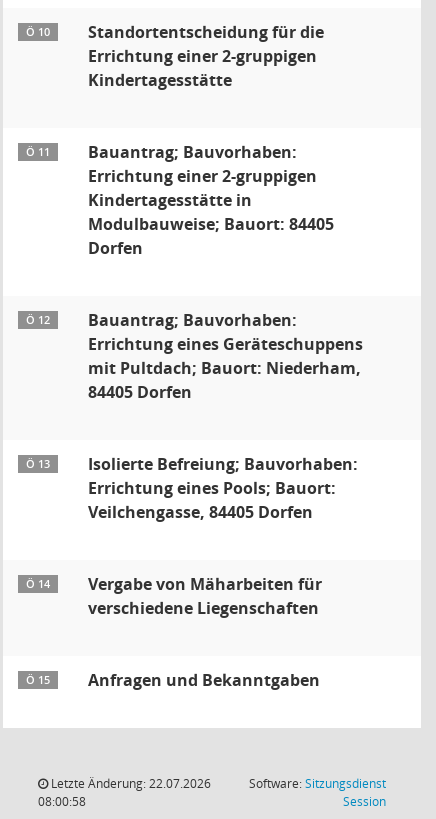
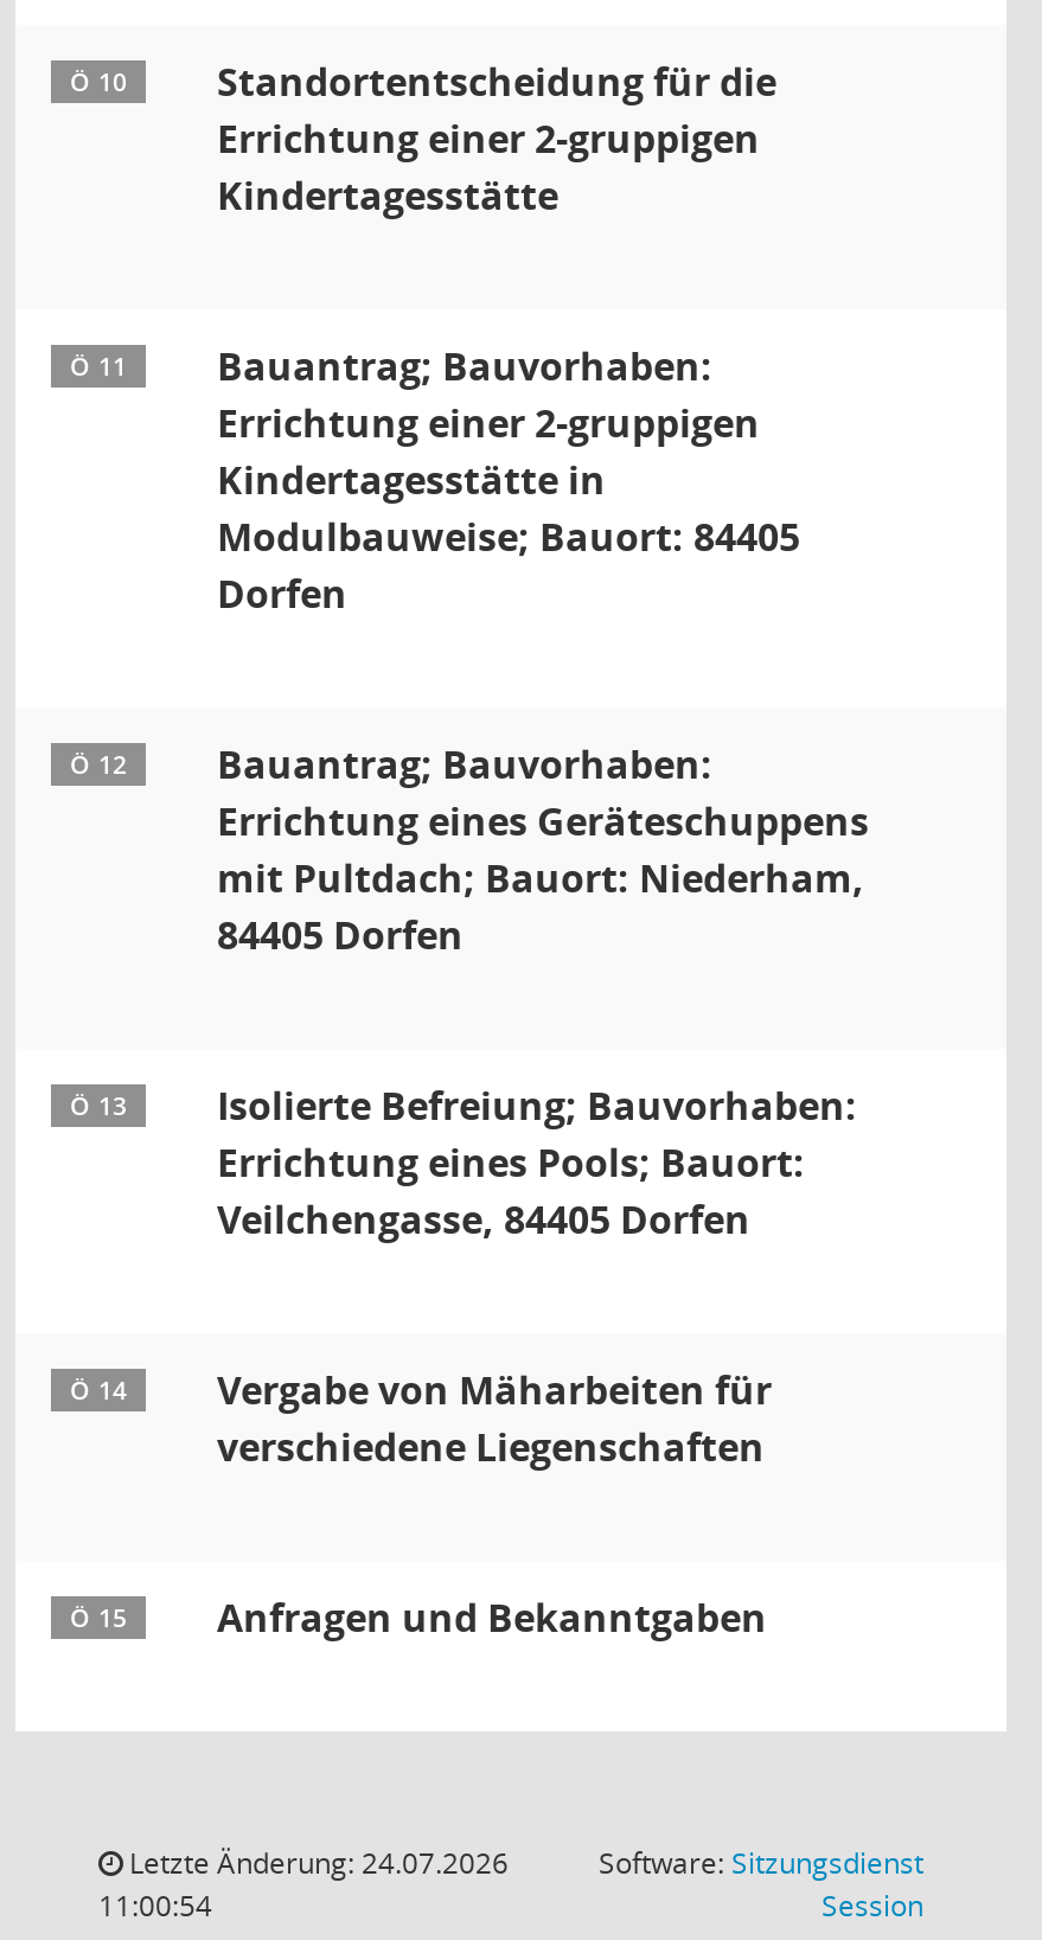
- Letzte Änderung: 22.07.2026
+ Letzte Änderung: 24.07.2026

- 08:00:58
+ 11:00:54
